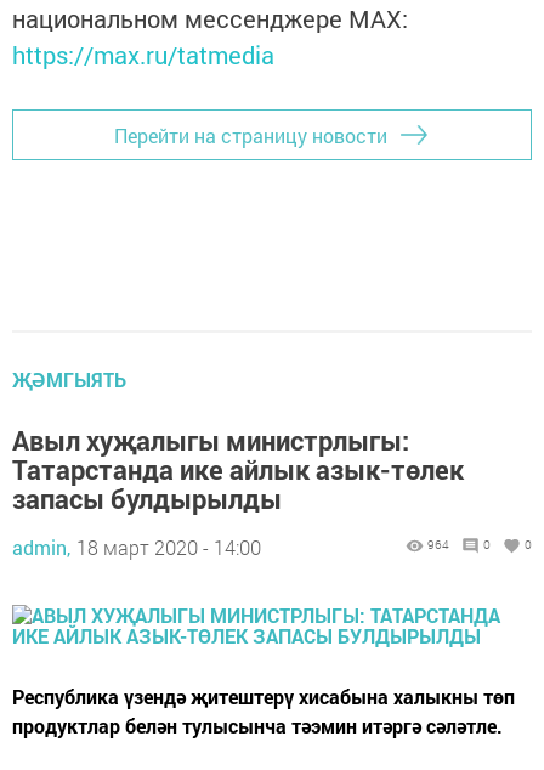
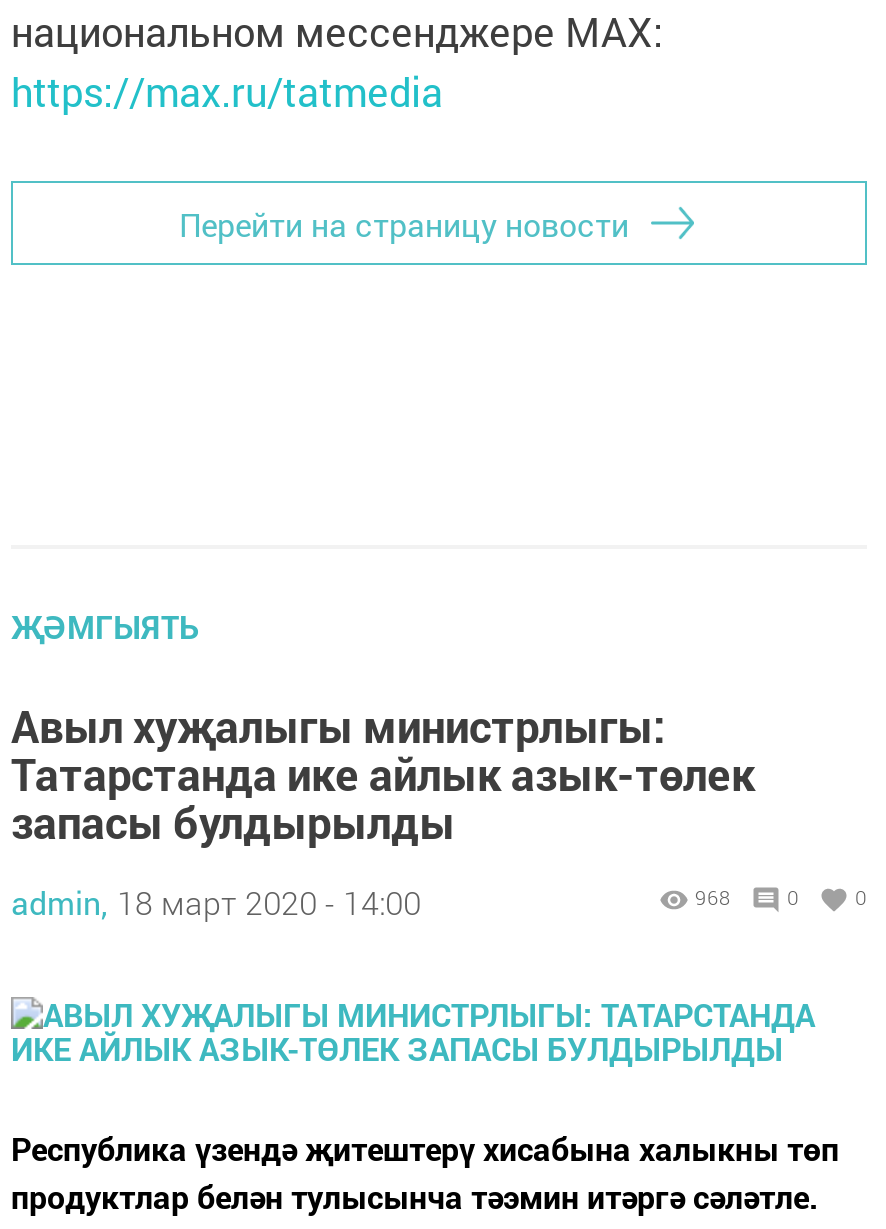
- 964
+ 968
